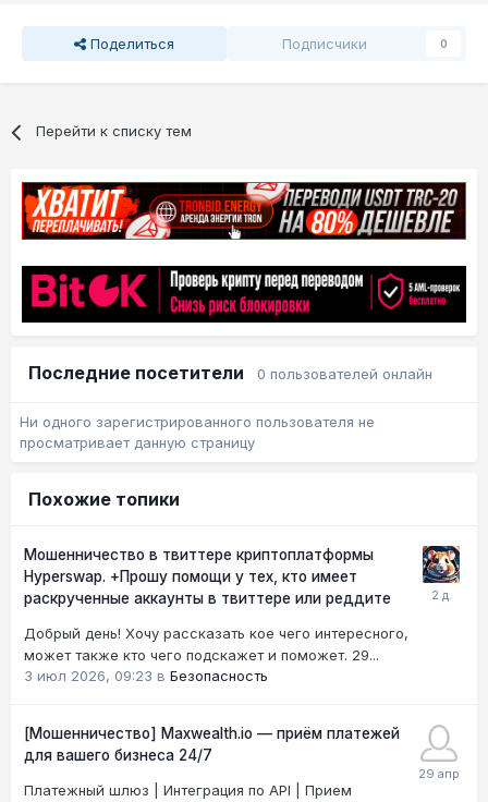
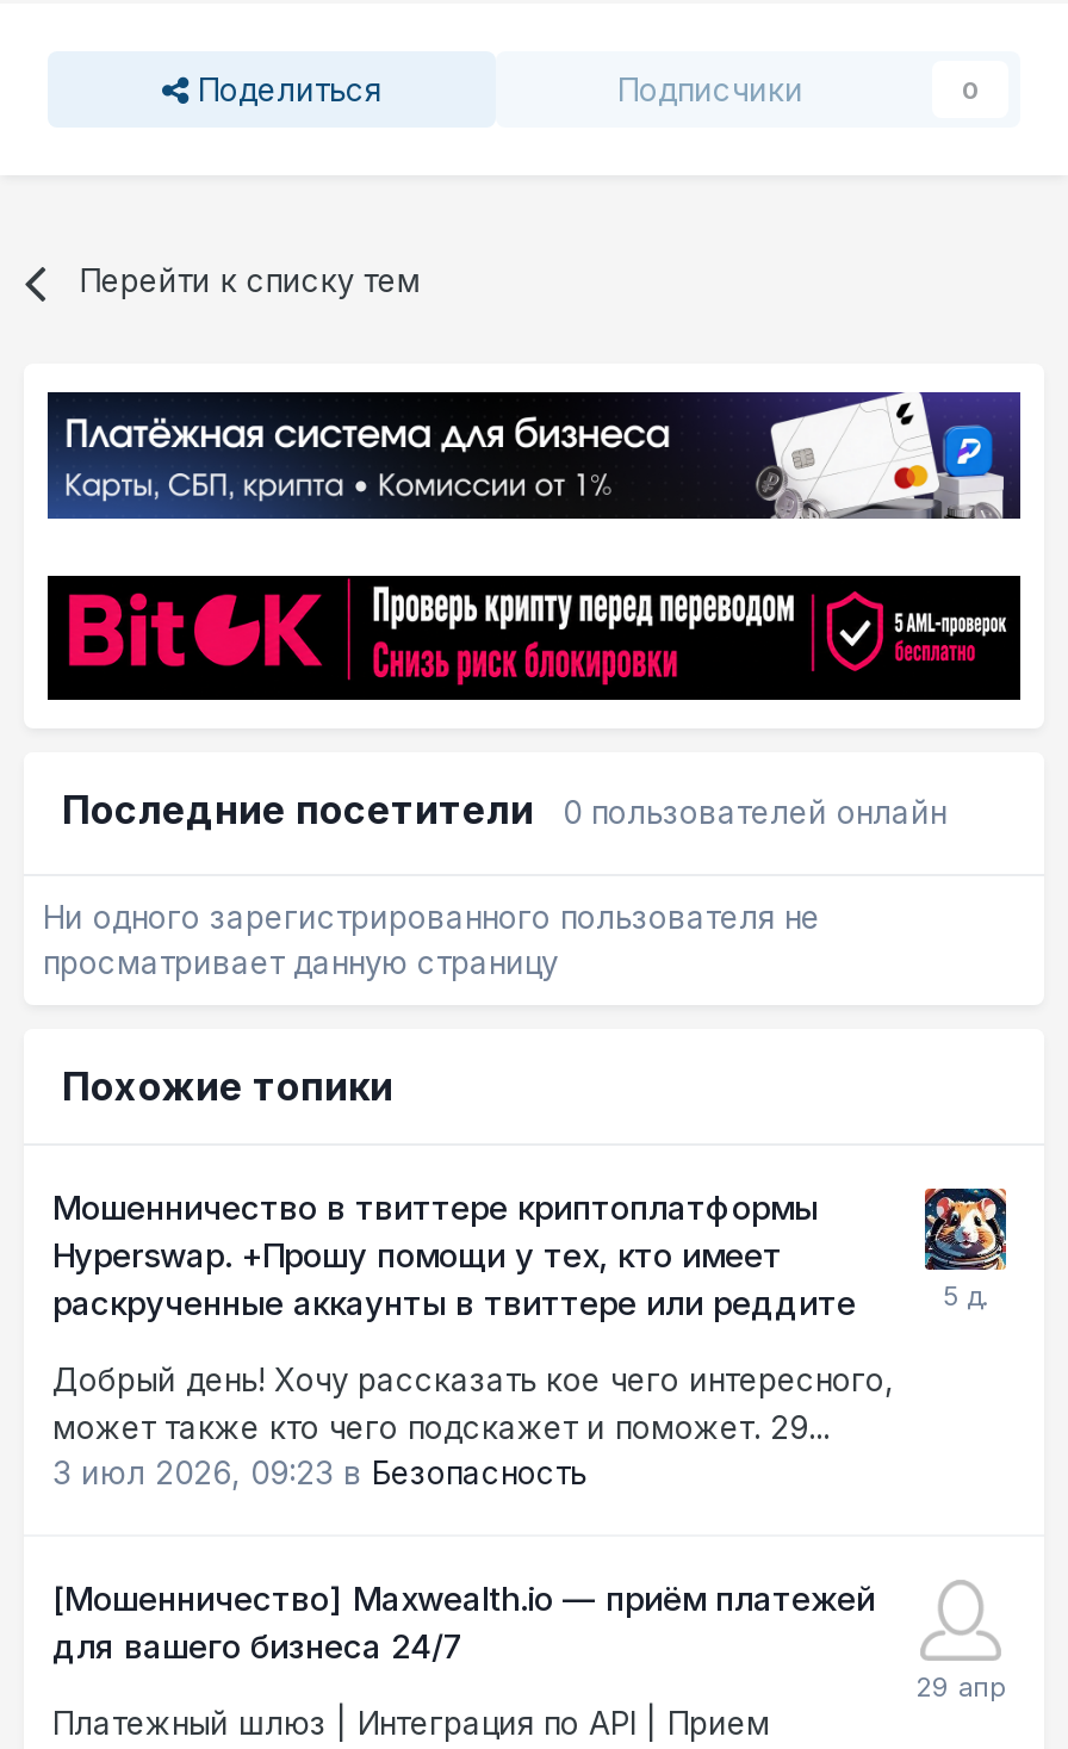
- [image]
+ [image]
